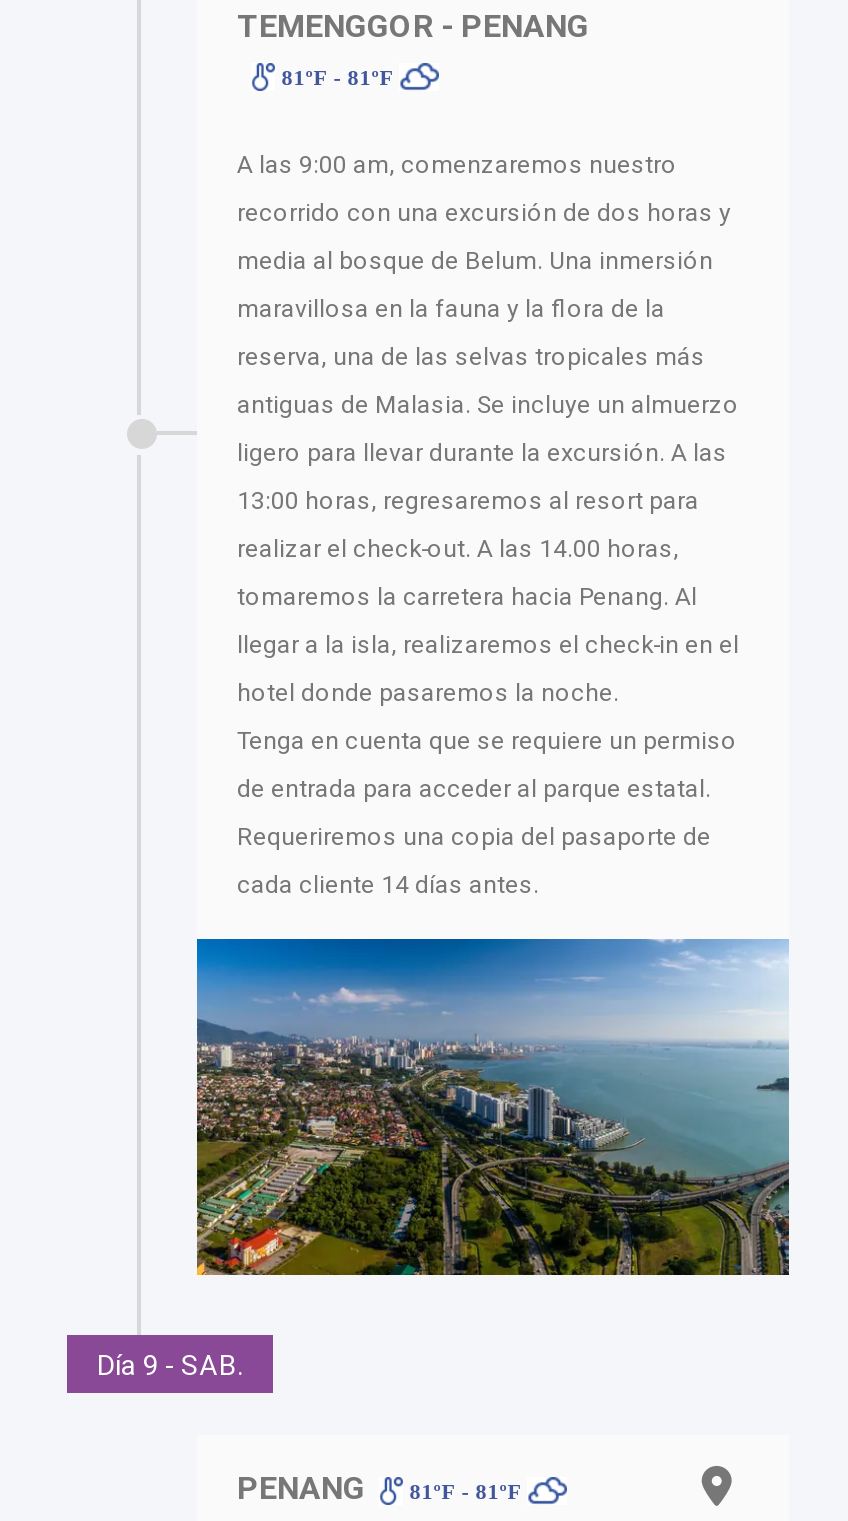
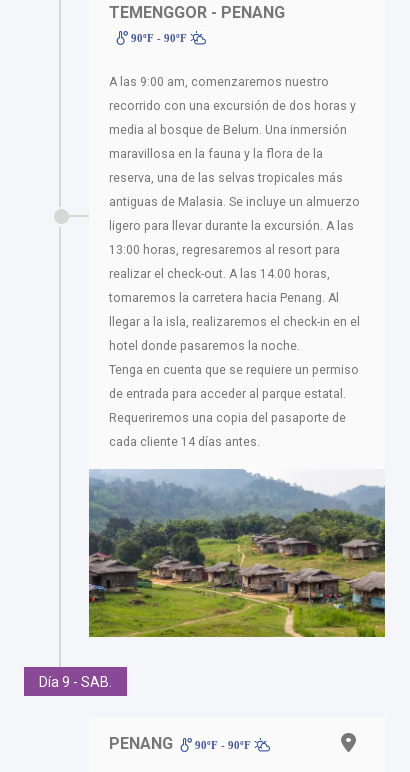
- 81ºF - 81ºF
+ 90ºF - 90ºF

- [image]
+ [image]

- PENANG 81ºF - 81ºF
+ PENANG 90ºF - 90ºF
